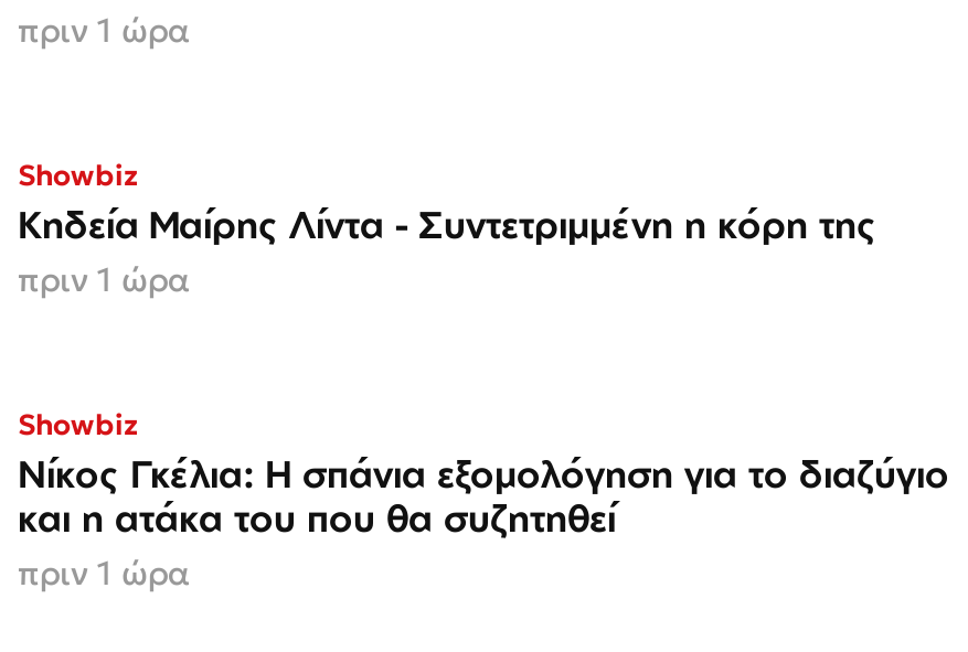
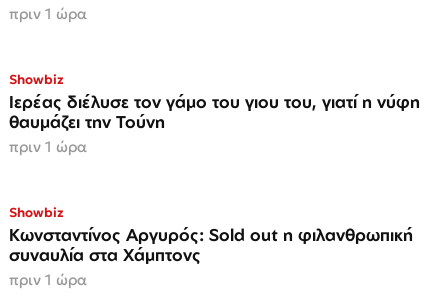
- Κηδεία Μαίρης Λίντα - Συντετριμμένη η κόρη της
+ Ιερέας διέλυσε τον γάμο του γιου του, γιατί η νύφη
+ θαυμάζει την Τούνη

- Νίκος Γκέλια: Η σπάνια εξομολόγηση για το διαζύγιο
- και η ατάκα του που θα συζητηθεί
+ Κωνσταντίνος Αργυρός: Sold out η φιλανθρωπική
+ συναυλία στα Χάμπτονς
